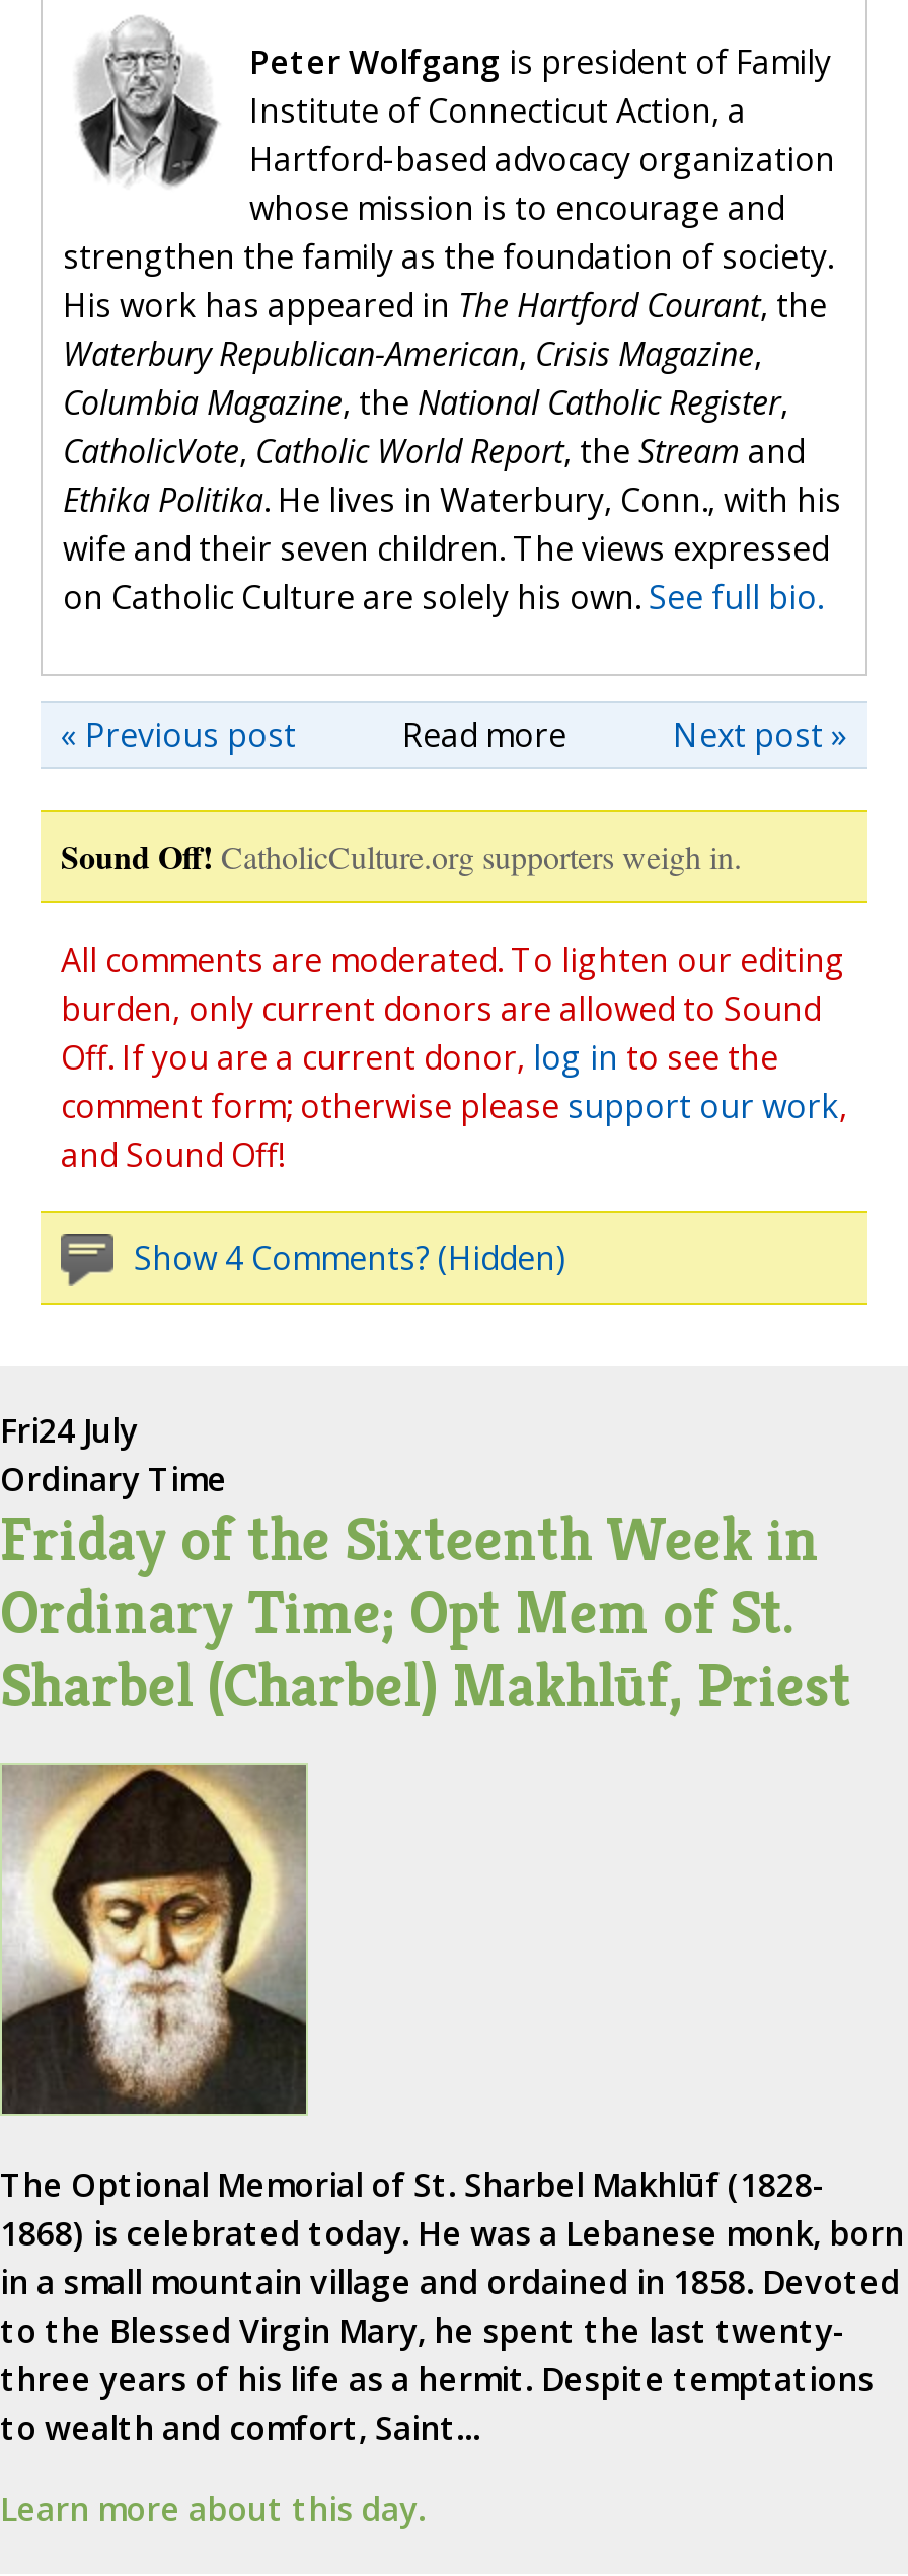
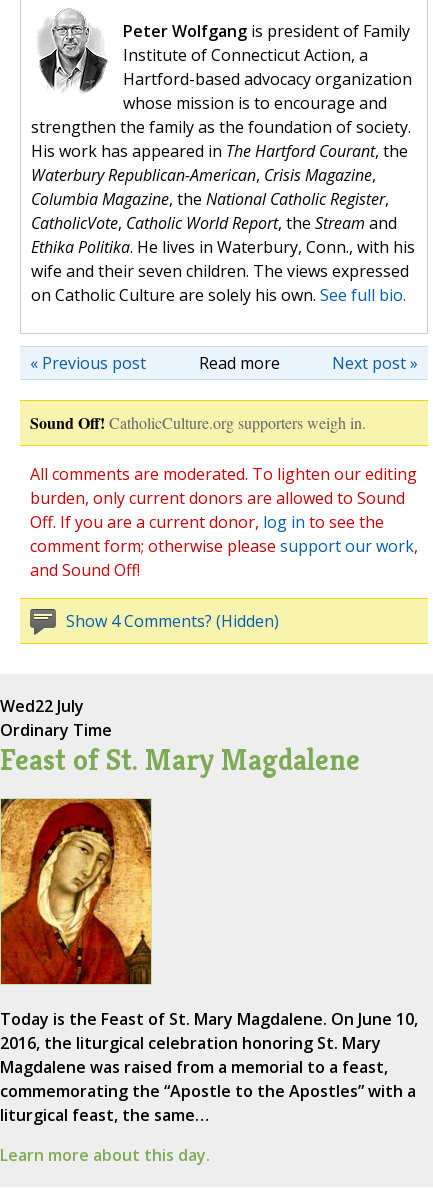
- Fri24 July
+ Wed22 July

- Friday of the Sixteenth Week in
- Ordinary Time; Opt Mem of St.
- Sharbel (Charbel) Makhlūf, Priest
+ Feast of St. Mary Magdalene

- [image]
+ [image]

- The Optional Memorial of St. Sharbel Makhlūf (1828-
- 1868) is celebrated today. He was a Lebanese monk, born
- in a small mountain village and ordained in 1858. Devoted
- to the Blessed Virgin Mary, he spent the last twenty-
- three years of his life as a hermit. Despite temptations
- to wealth and comfort, Saint…
+ Today is the Feast of St. Mary Magdalene. On June 10,
+ 2016, the liturgical celebration honoring St. Mary
+ Magdalene was raised from a memorial to a feast,
+ commemorating the “Apostle to the Apostles” with a
+ liturgical feast, the same…
